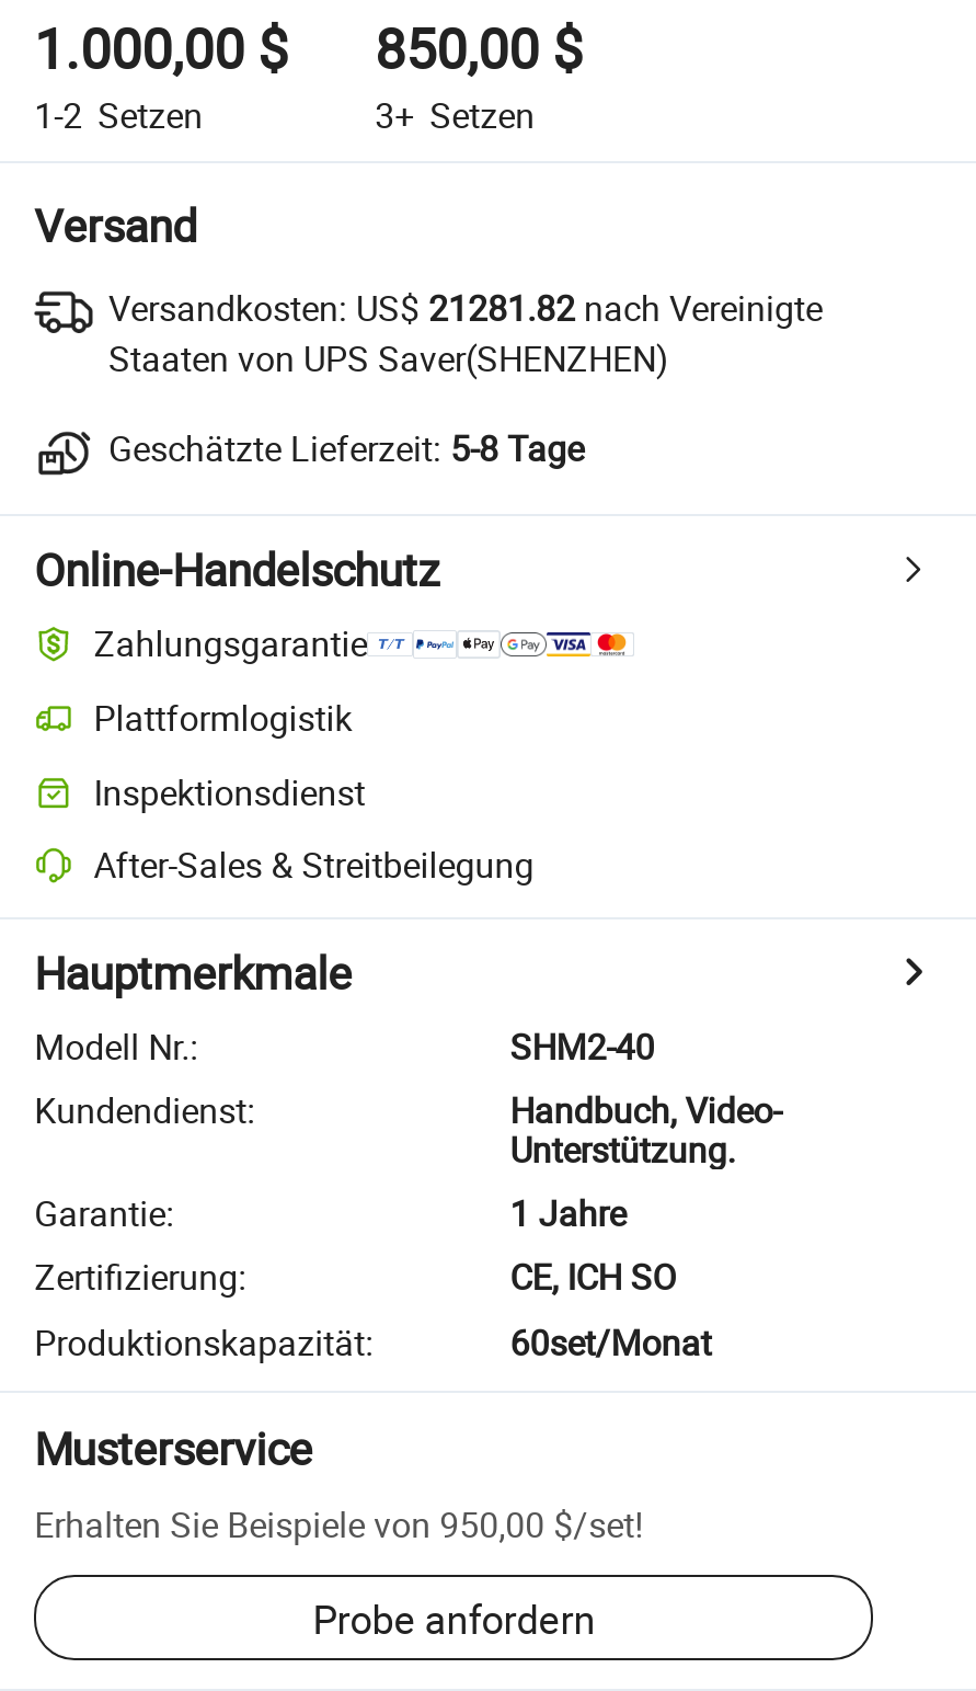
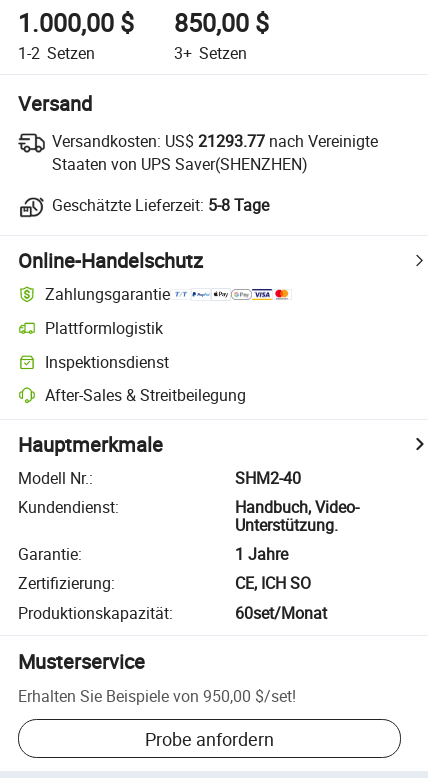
- Versandkosten: US$21281.82 nach Vereinigte
+ Versandkosten: US$21293.77 nach Vereinigte
